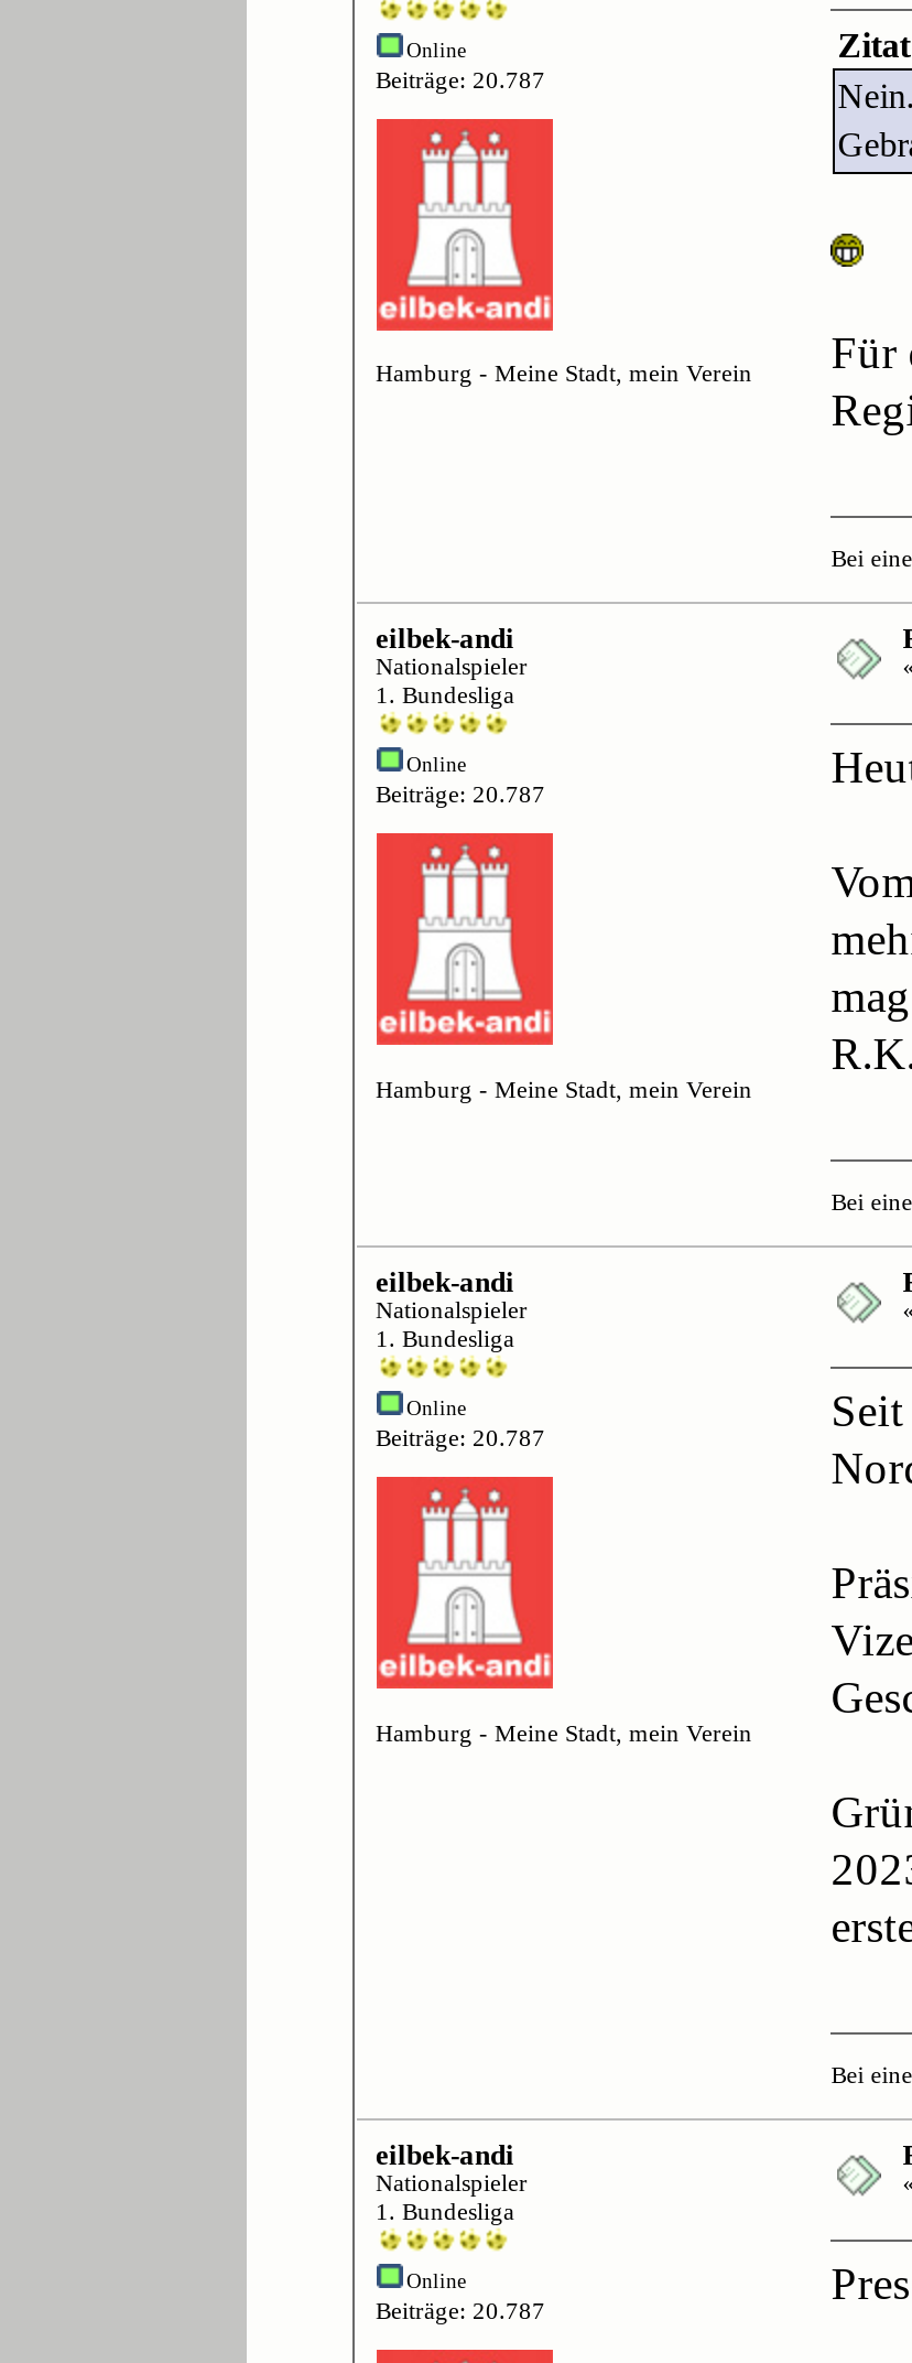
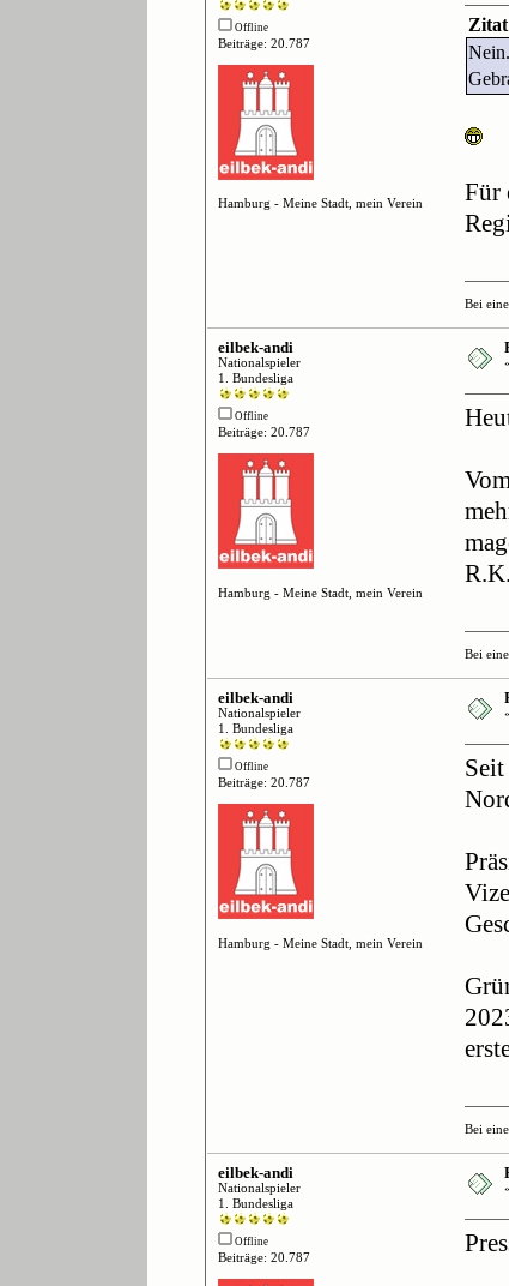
- Online
+ Offline

- Online
+ Offline

- Online
+ Offline

- Online
+ Offline
